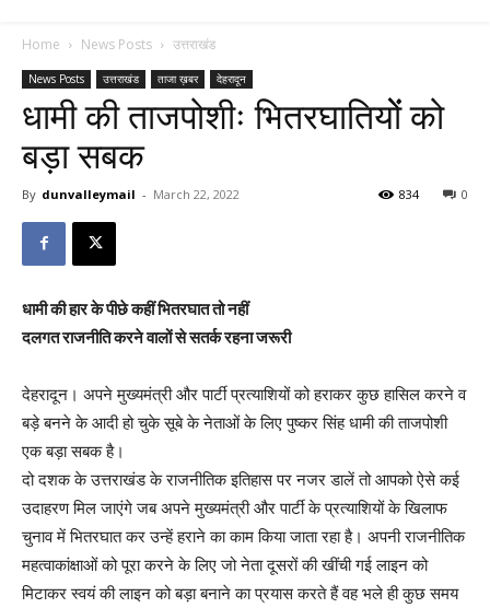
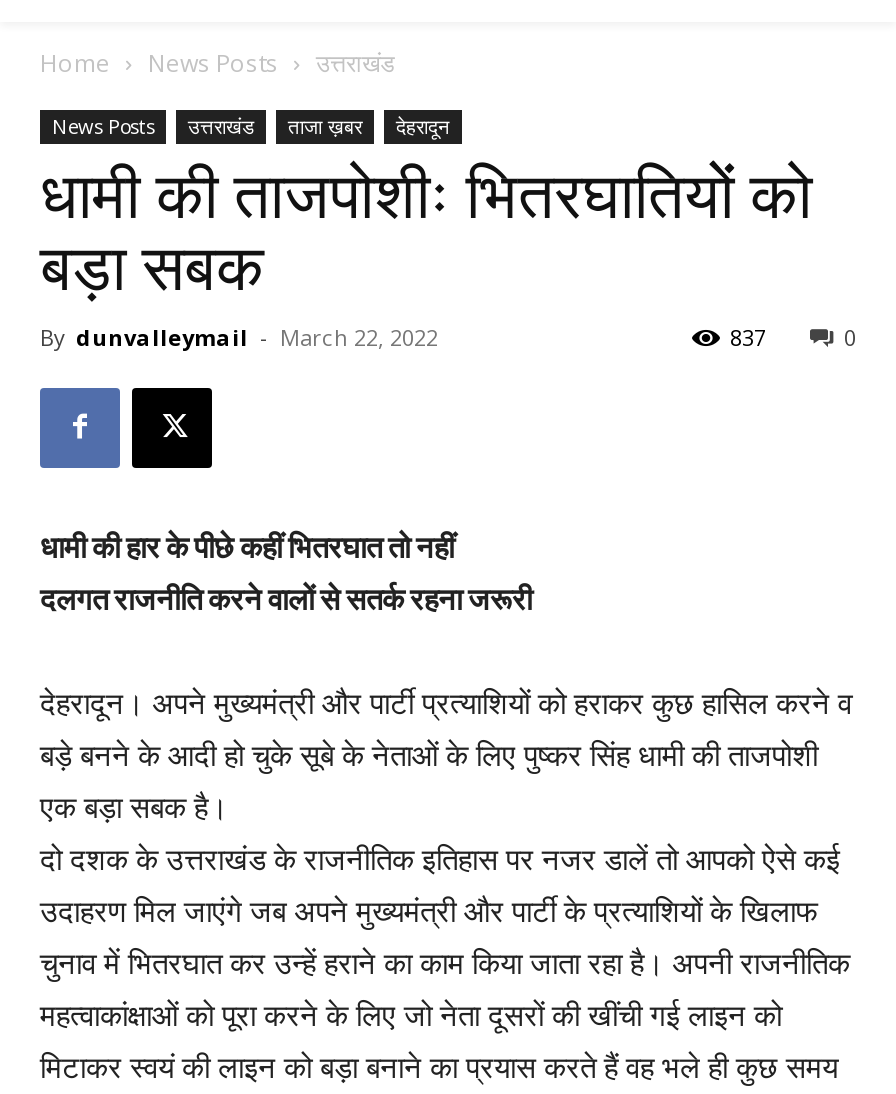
- 834
+ 837
